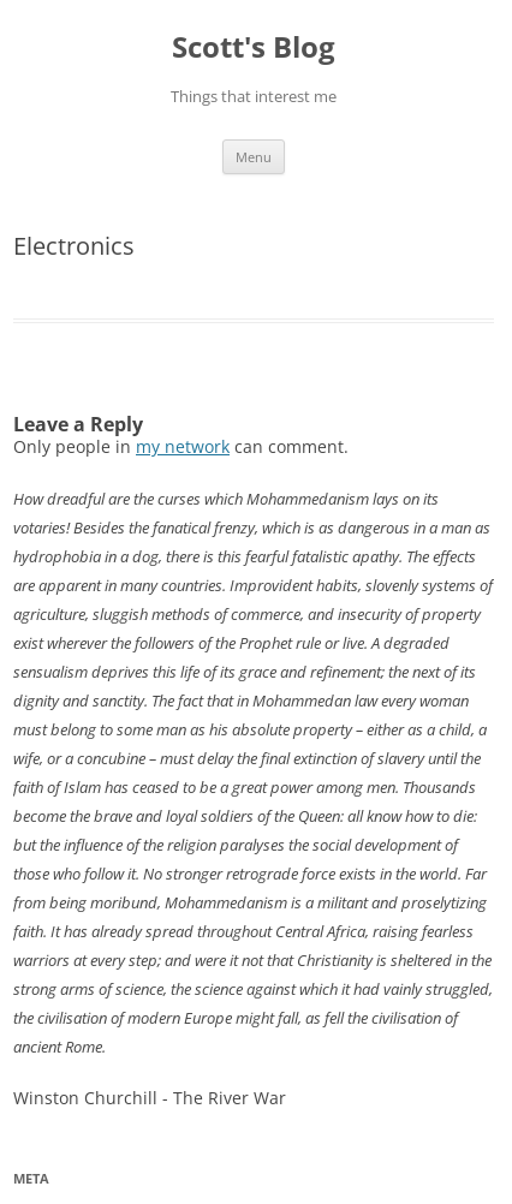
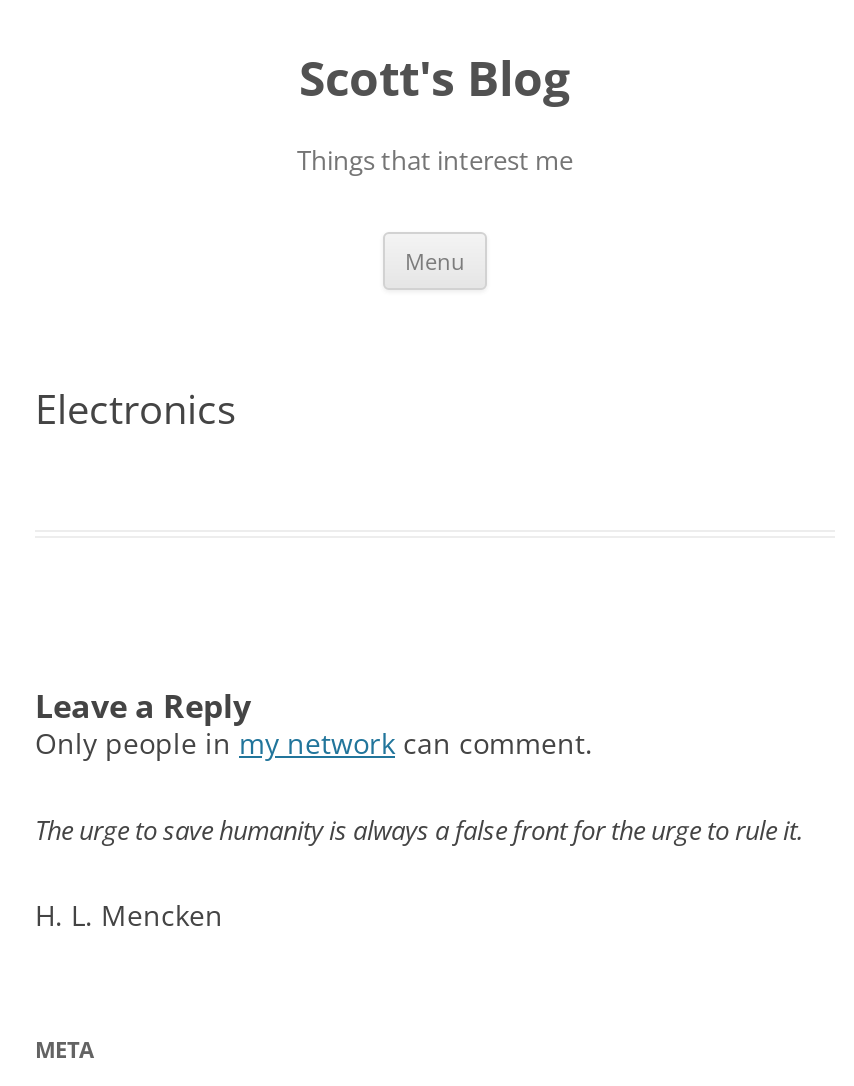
- How dreadful are the curses which Mohammedanism lays on its
- votaries! Besides the fanatical frenzy, which is as dangerous in a man as
- hydrophobia in a dog, there is this fearful fatalistic apathy. The effects
- are apparent in many countries. Improvident habits, slovenly systems of
- agriculture, sluggish methods of commerce, and insecurity of property
- exist wherever the followers of the Prophet rule or live. A degraded
- sensualism deprives this life of its grace and refinement; the next of its
- dignity and sanctity. The fact that in Mohammedan law every woman
- mustbelong to some man as his absolute property – either as a child, a
- wife, or a concubine – must delay the final extinction of slavery until the
- faith of Islam has ceased to be a great power among men. Thousands
- become the brave and loyal soldiers of the Queen: all know how to die:
- but the influence of the religion paralyses the social development of
- those who follow it. No stronger retrograde force exists in the world. Far
- from being moribund, Mohammedanism is a militant and proselytizing
- faith. It has already spread throughout Central Africa, raising fearless
- warriors at every step; and were it not that Christianity is sheltered in the
- strong arms of science, the science against which it had vainly struggled,
- the civilisation of modern Europe might fall, as fell the civilisation of
- ancient Rome.
+ The urge to save humanity is always a false front for the urge to rule it.

- Winston Churchill - The River War
+ H. L. Mencken
